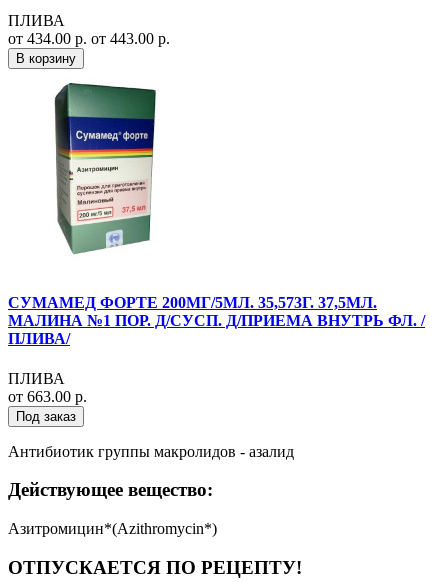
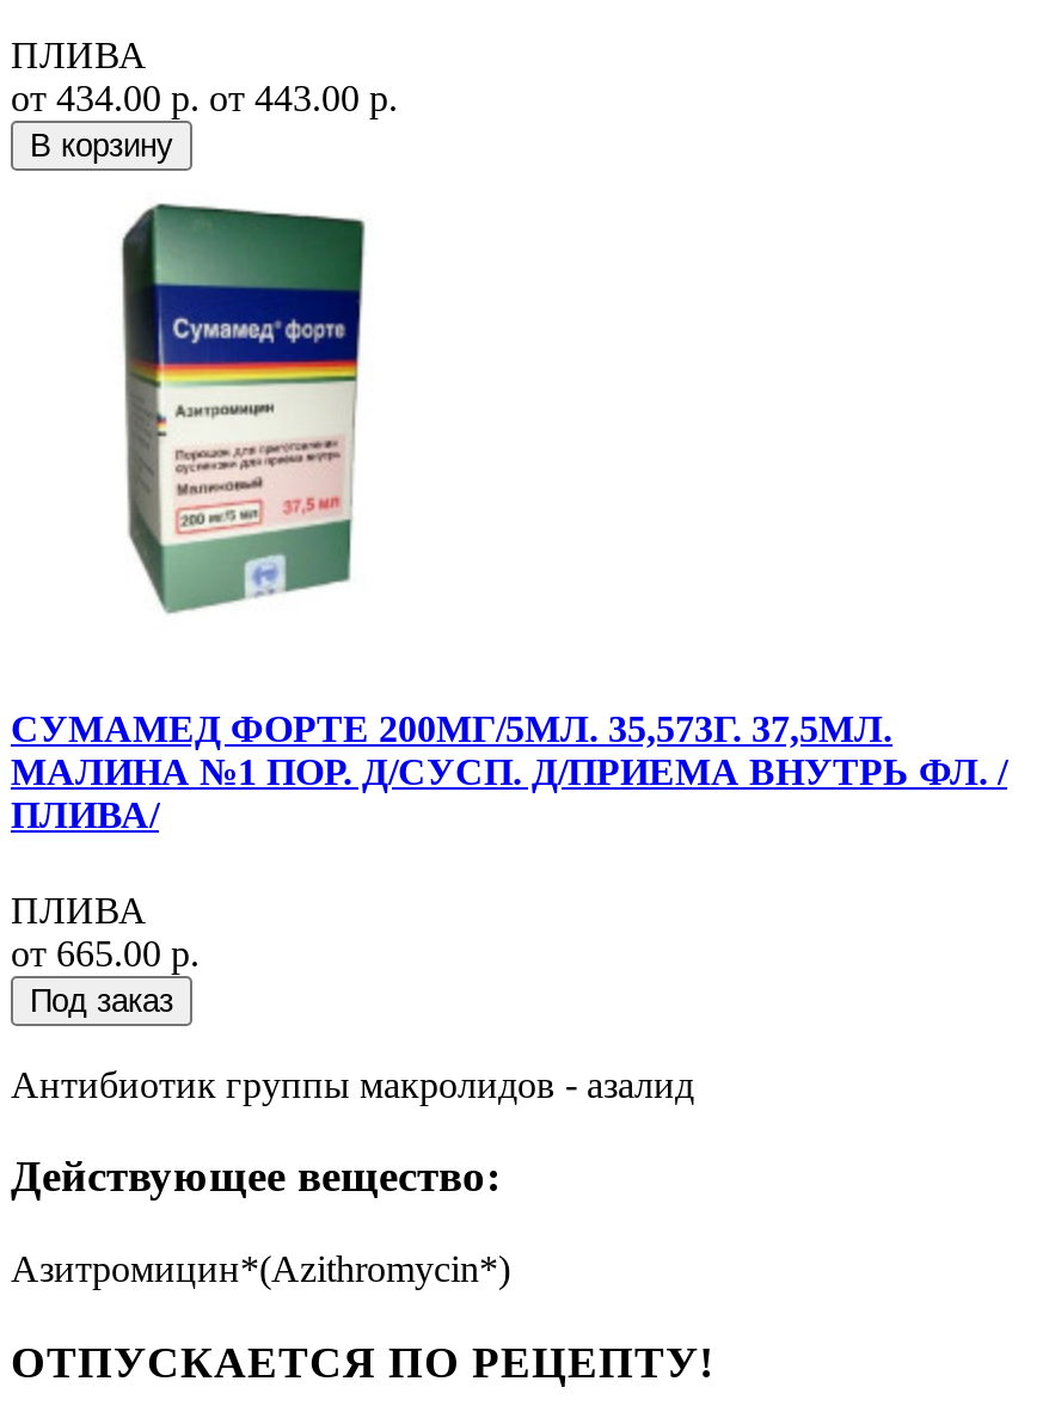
- от 663.00 р.
+ от 665.00 р.
